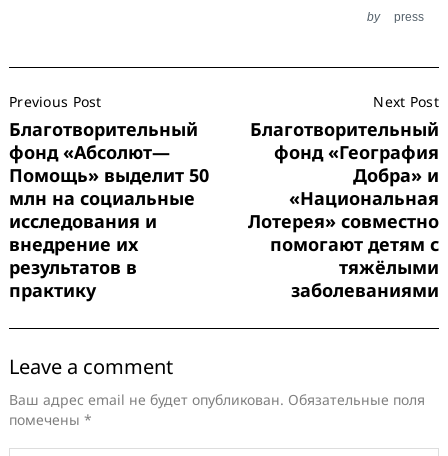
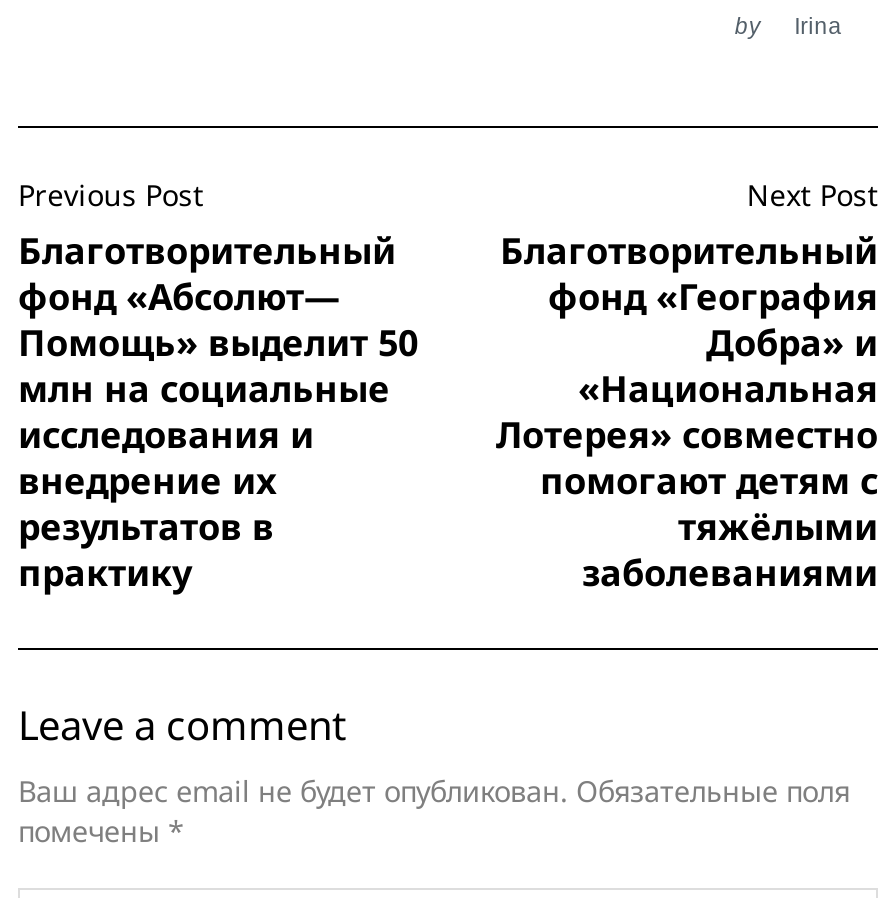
- press
+ Irina
